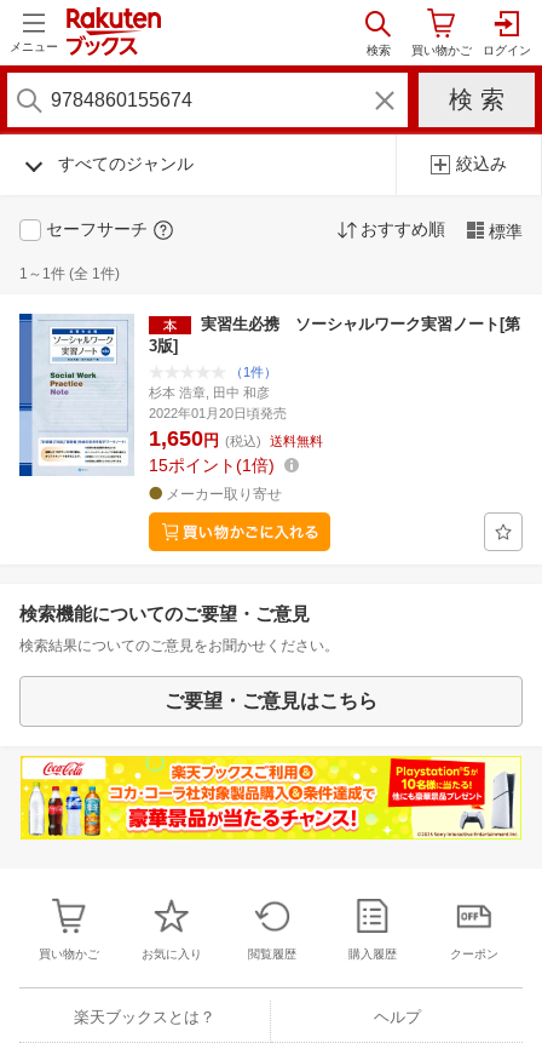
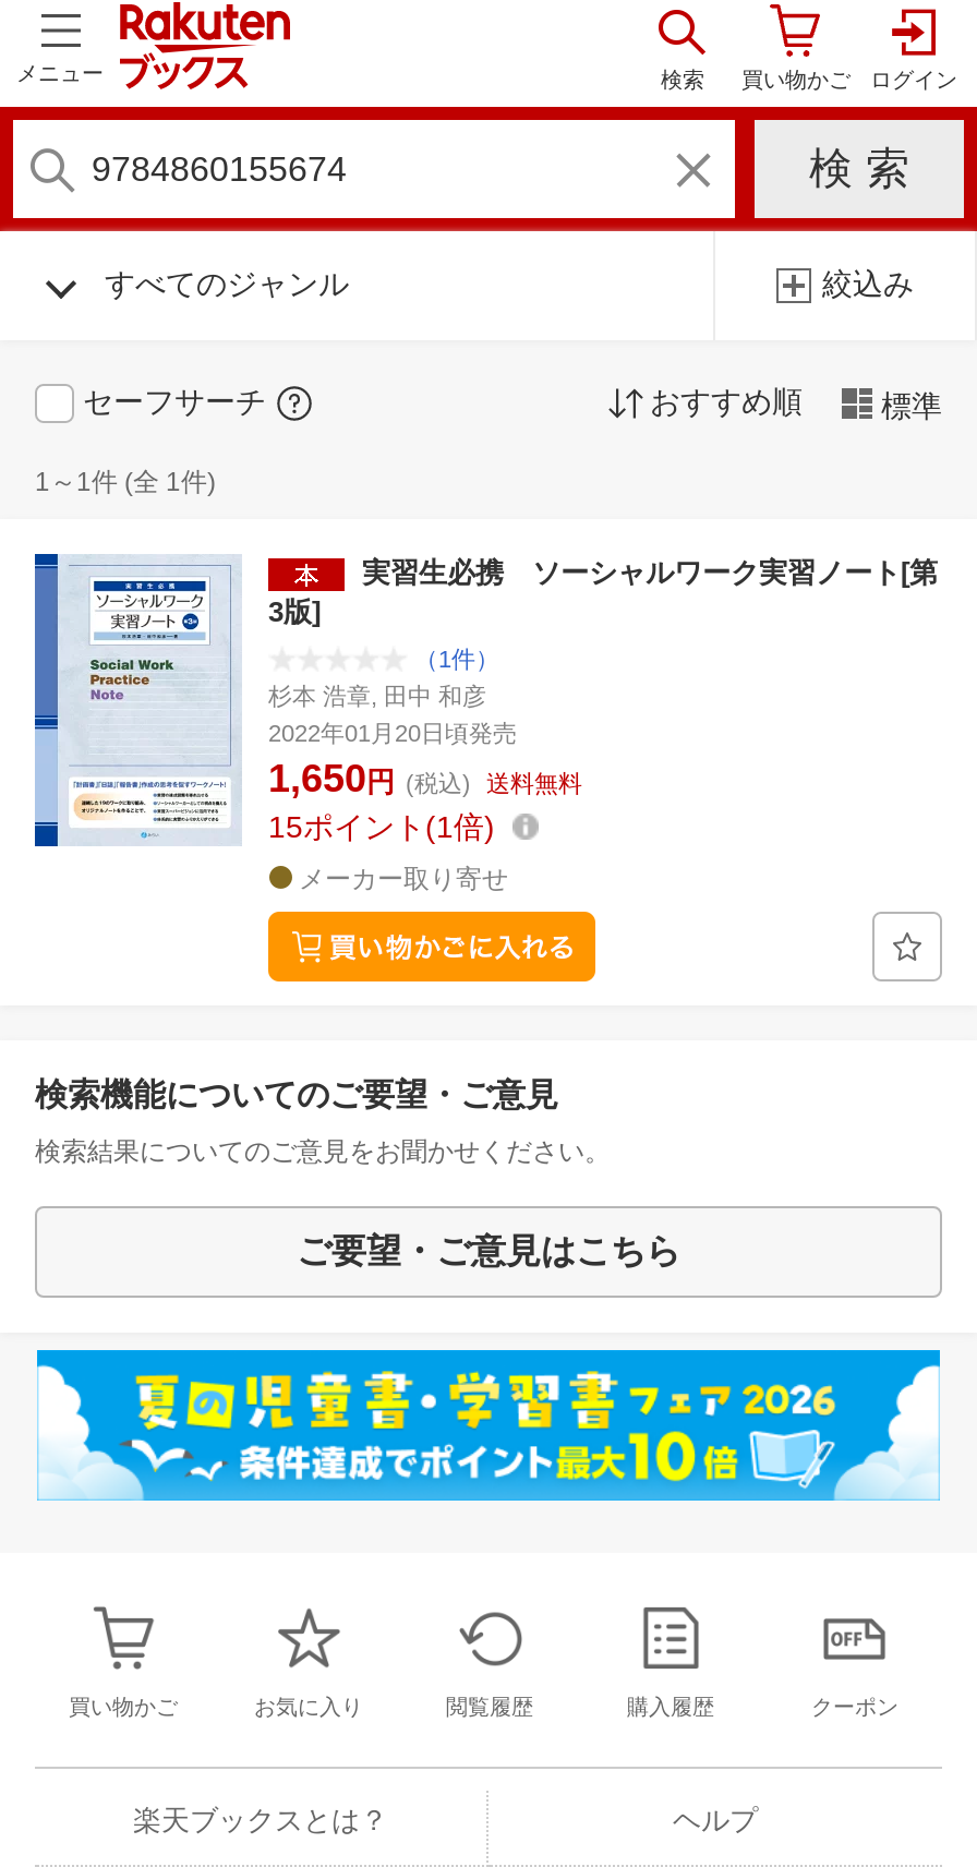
- [image]
+ [image]
